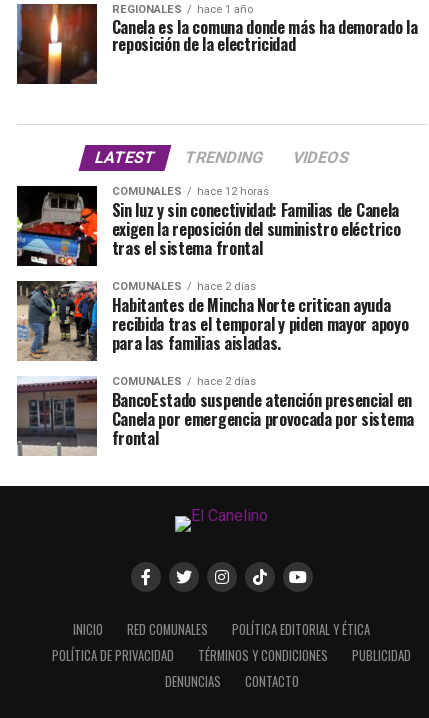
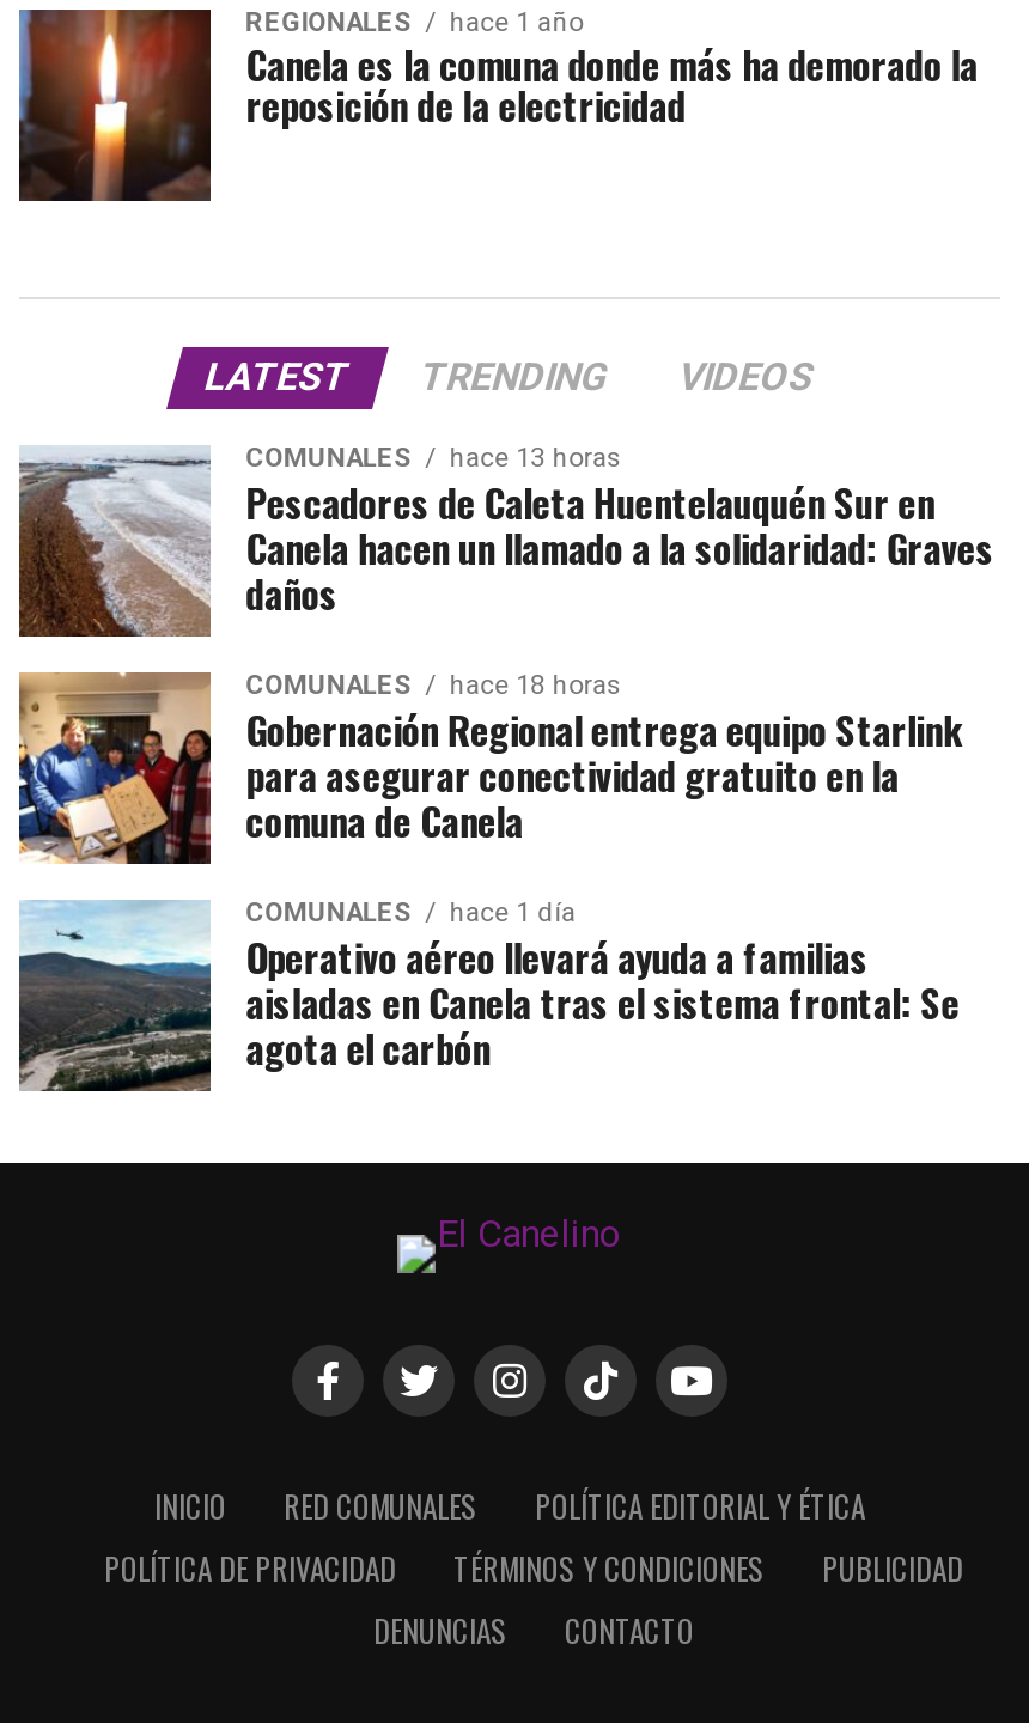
- [image]
- hace 12 horas
- Sin luz y sin conectividad: Familias de Canela
- exigen la reposición del suministro eléctrico
- tras el sistema frontal
+ [image]
+ hace 13 horas
+ Pescadores de Caleta Huentelauquén Sur en
+ Canela hacen un llamado a la solidaridad: Graves
+ daños

- [image]
- hace 2 días
- Habitantes de Mincha Norte critican ayuda
- recibida tras el temporal y piden mayor apoyo
- para las familias aisladas.
+ [image]
+ hace 18 horas
+ Gobernación Regional entrega equipo Starlink
+ para asegurar conectividad gratuito en la
+ comuna de Canela

- [image]
- hace 2 días
- BancoEstado suspende atención presencial en
- Canela por emergencia provocada por sistema
- frontal
+ [image]
+ hace 1 día
+ Operativo aéreo llevará ayuda a familias
+ aisladas en Canela tras el sistema frontal: Se
+ agota el carbón
